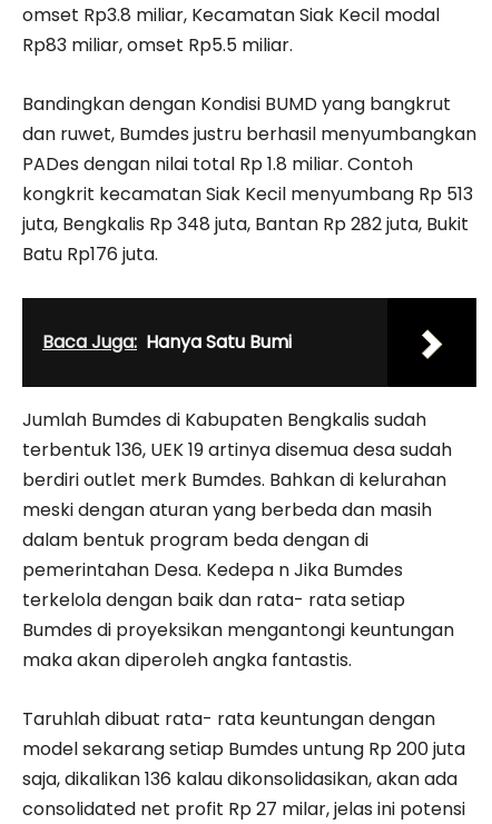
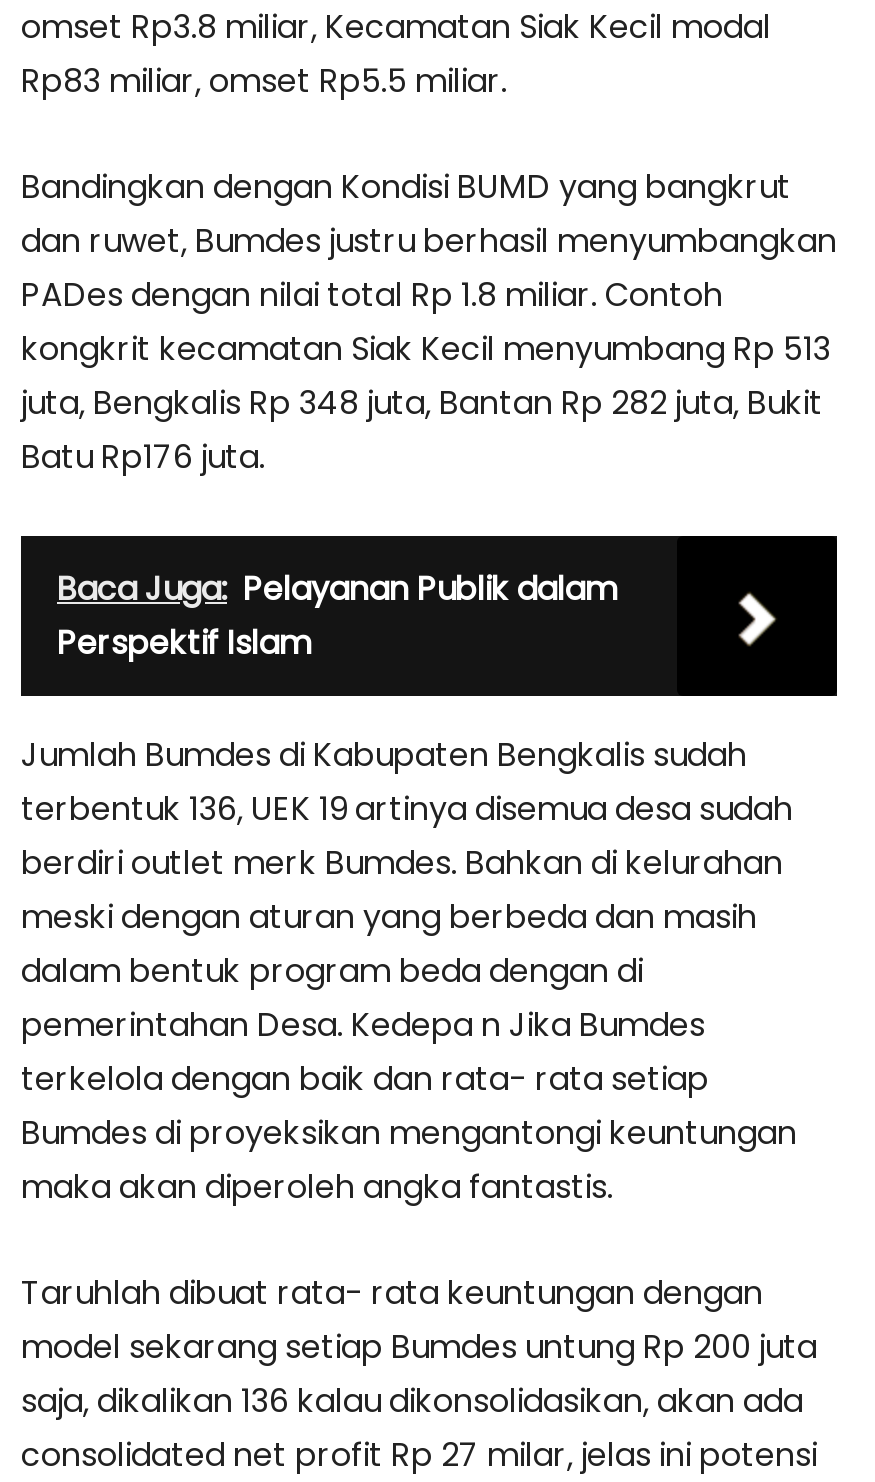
- Baca Juga: Hanya Satu Bumi
+ Baca Juga: Pelayanan Publik dalam
+ Perspektif Islam
